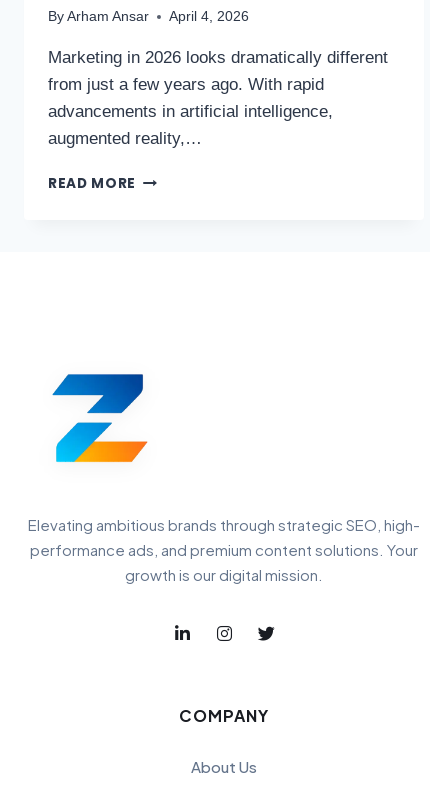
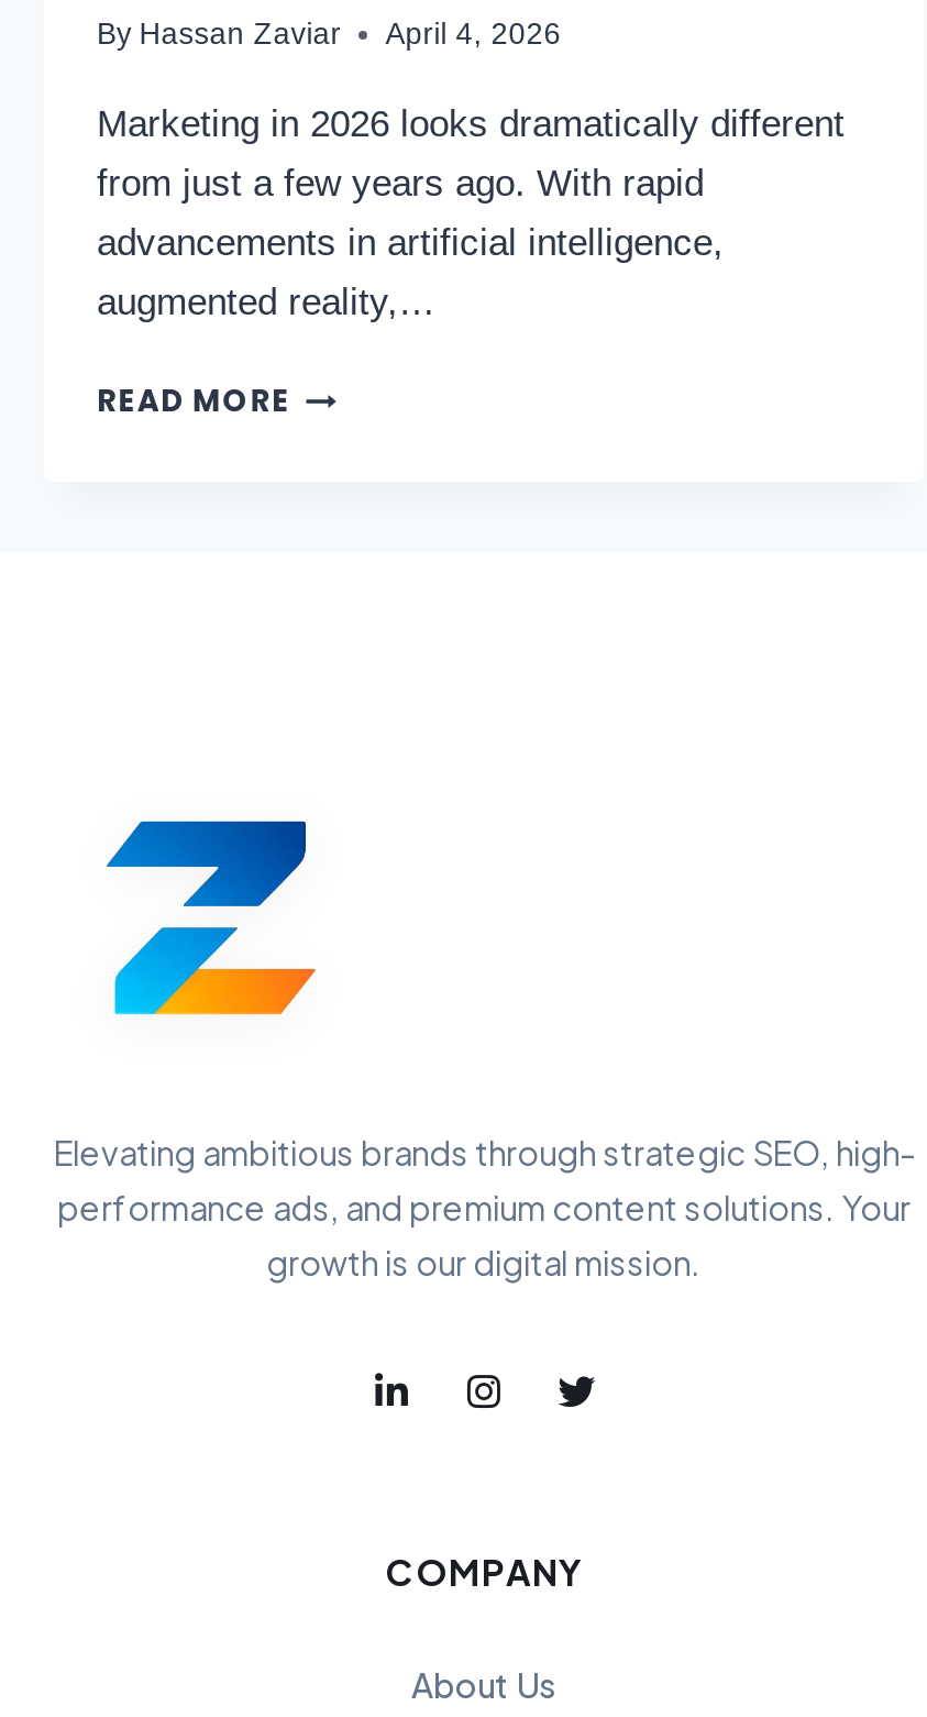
- By Arham Ansar
+ By Hassan Zaviar
